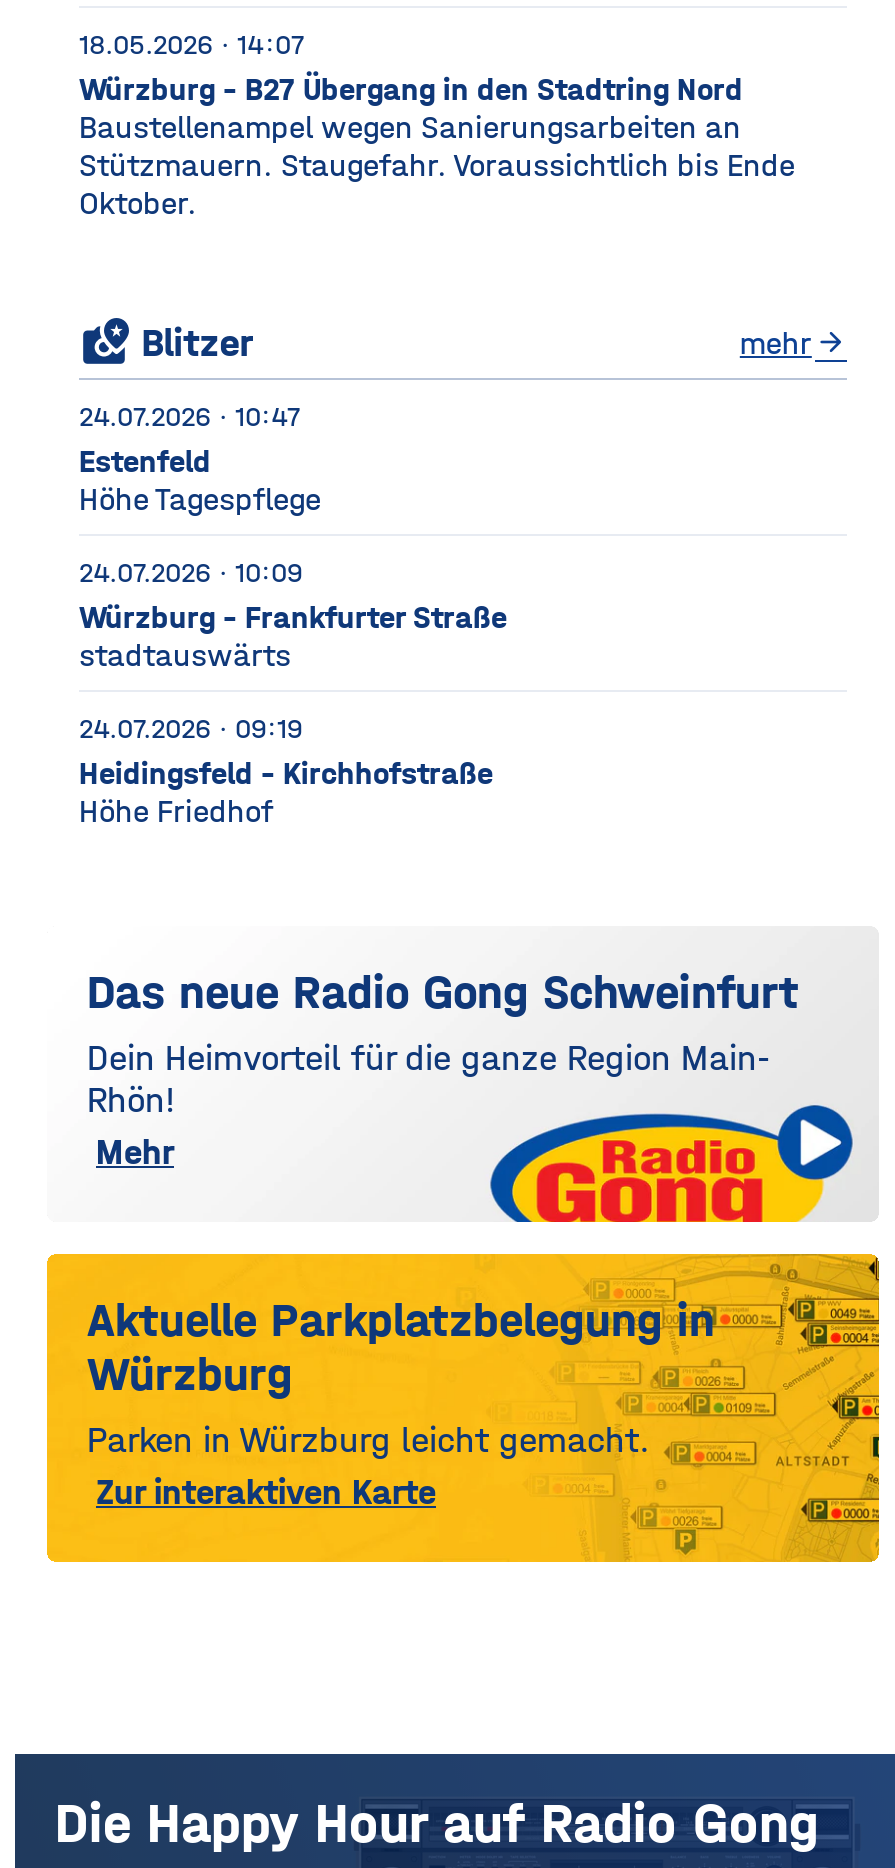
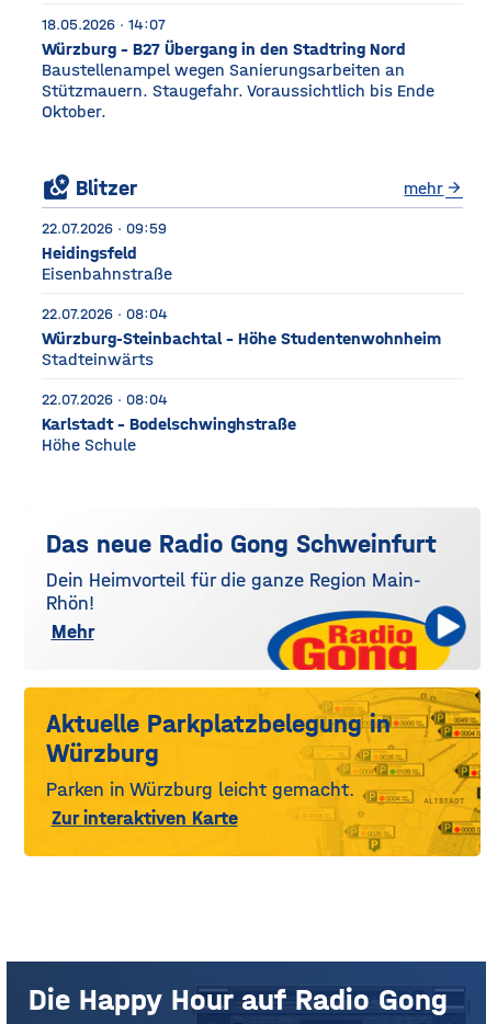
- 24.07.2026 · 10:47
- Estenfeld
- Höhe Tagespflege
+ 22.07.2026 · 09:59
+ Heidingsfeld
+ Eisenbahnstraße

- 24.07.2026 · 10:09
- Würzburg - Frankfurter Straße
- stadtauswärts
+ 22.07.2026 · 08:04
+ Würzburg-Steinbachtal - Höhe Studentenwohnheim
+ Stadteinwärts

- 24.07.2026 · 09:19
- Heidingsfeld - Kirchhofstraße
- Höhe Friedhof
+ 22.07.2026 · 08:04
+ Karlstadt - Bodelschwinghstraße
+ Höhe Schule
